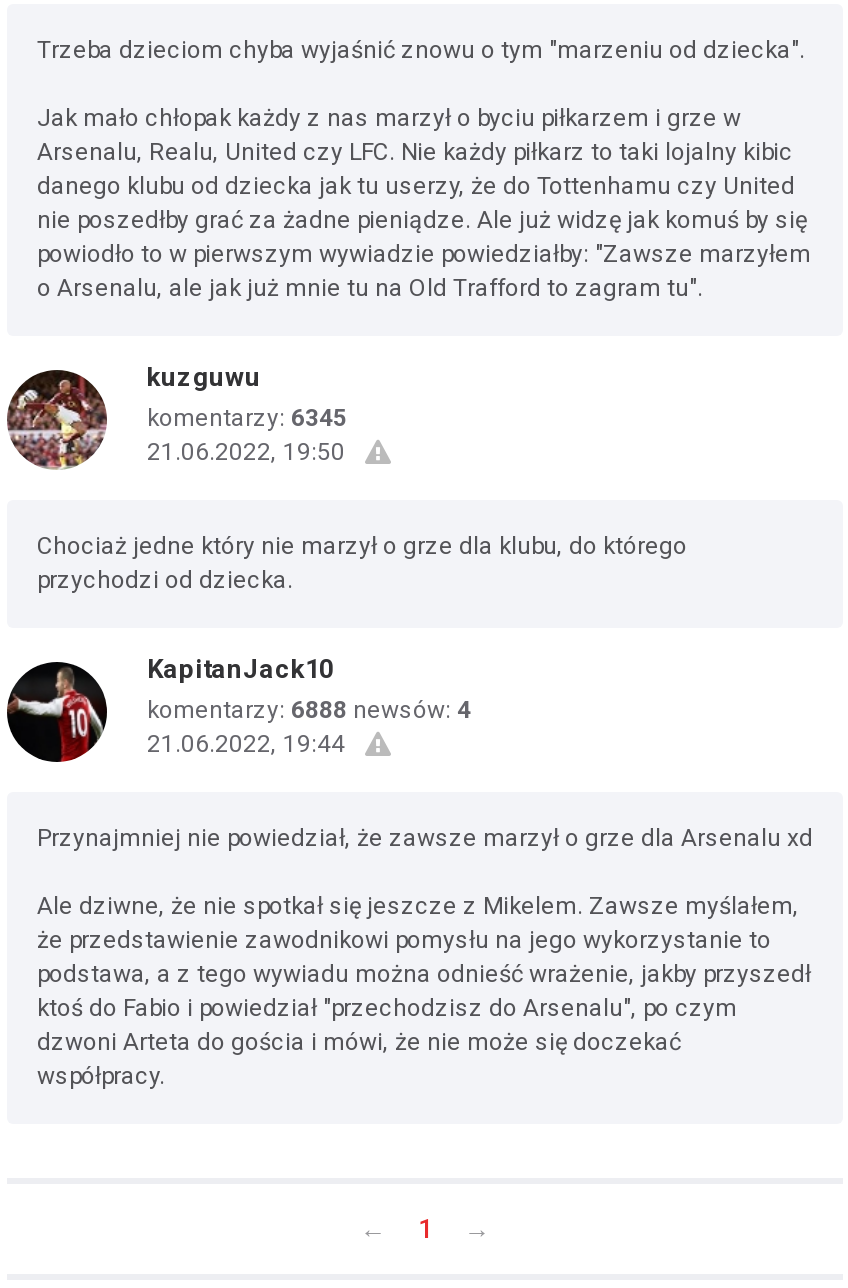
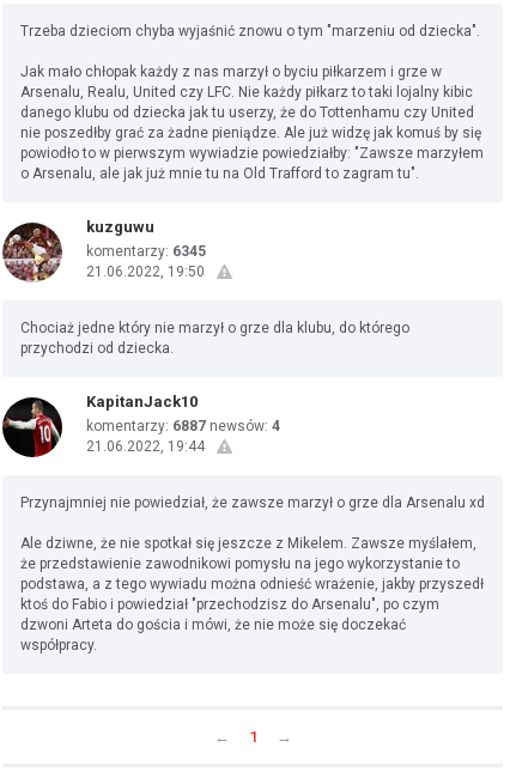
- komentarzy: 6888 newsów: 4
+ komentarzy: 6887 newsów: 4
